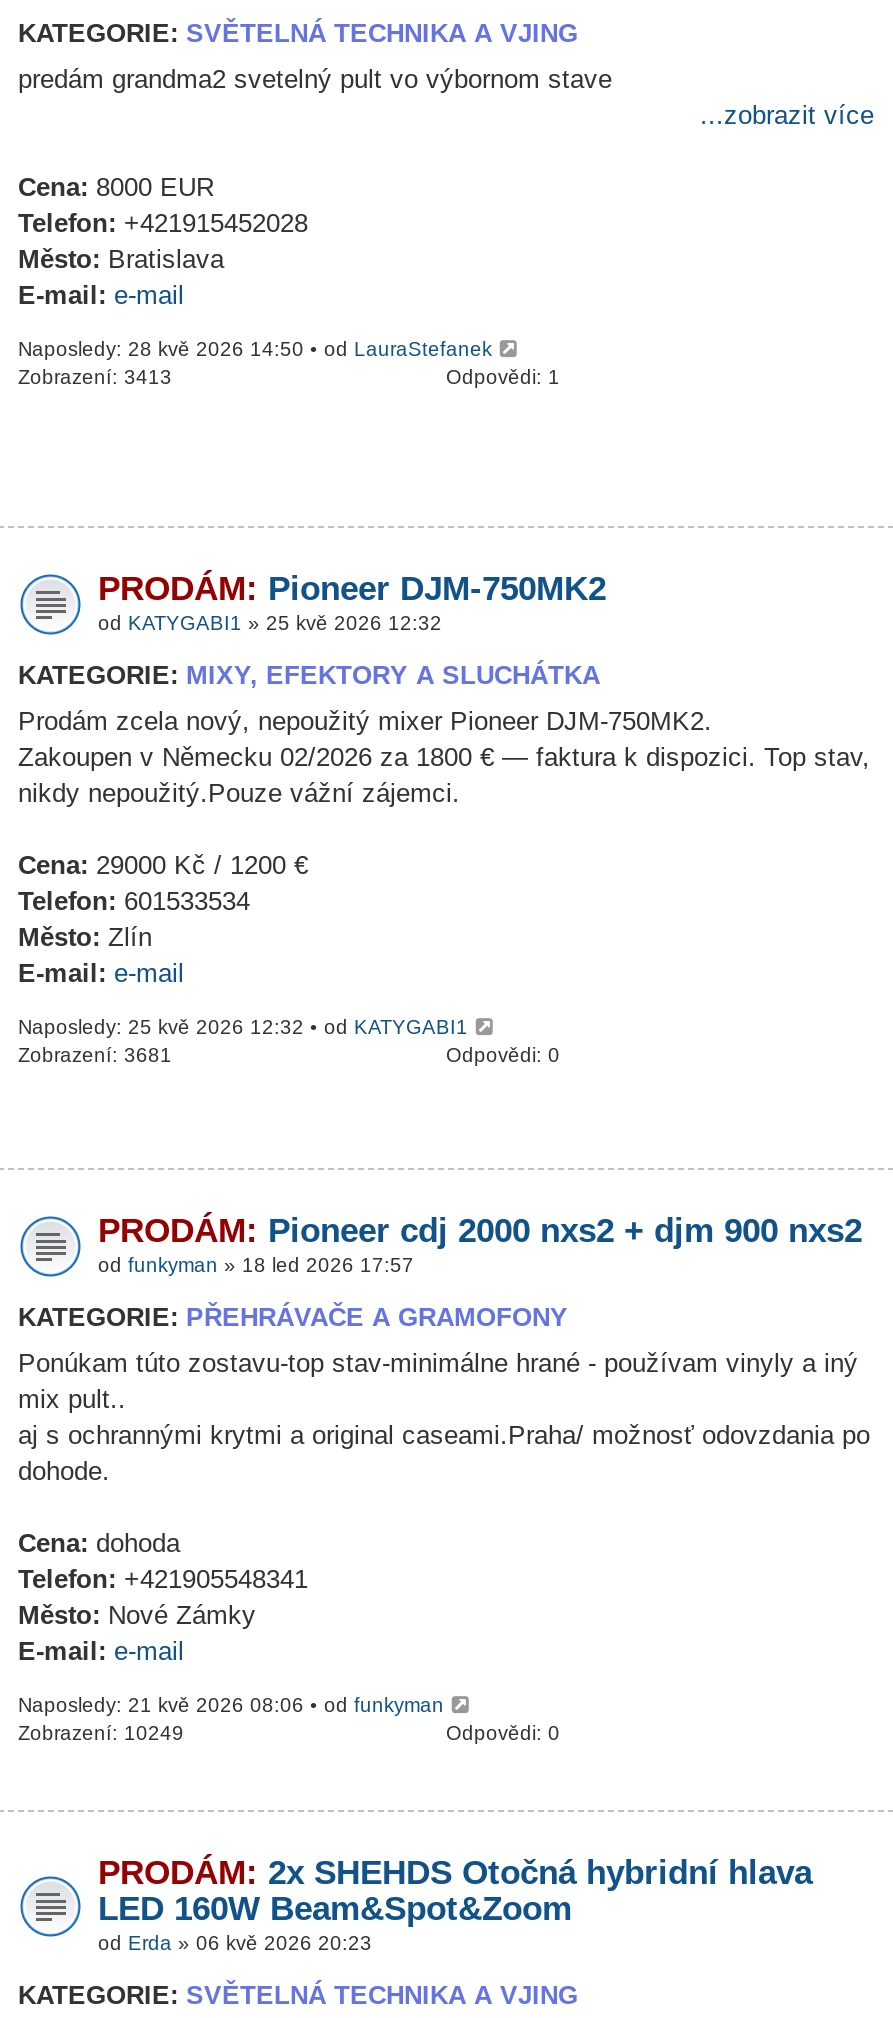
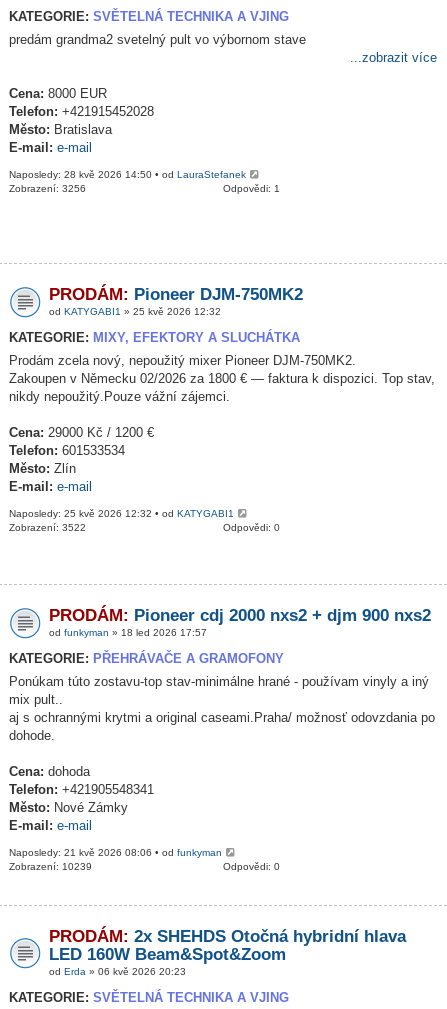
- Zobrazení: 3413
+ Zobrazení: 3256

- Zobrazení: 3681
+ Zobrazení: 3522

- Zobrazení: 10249
+ Zobrazení: 10239
